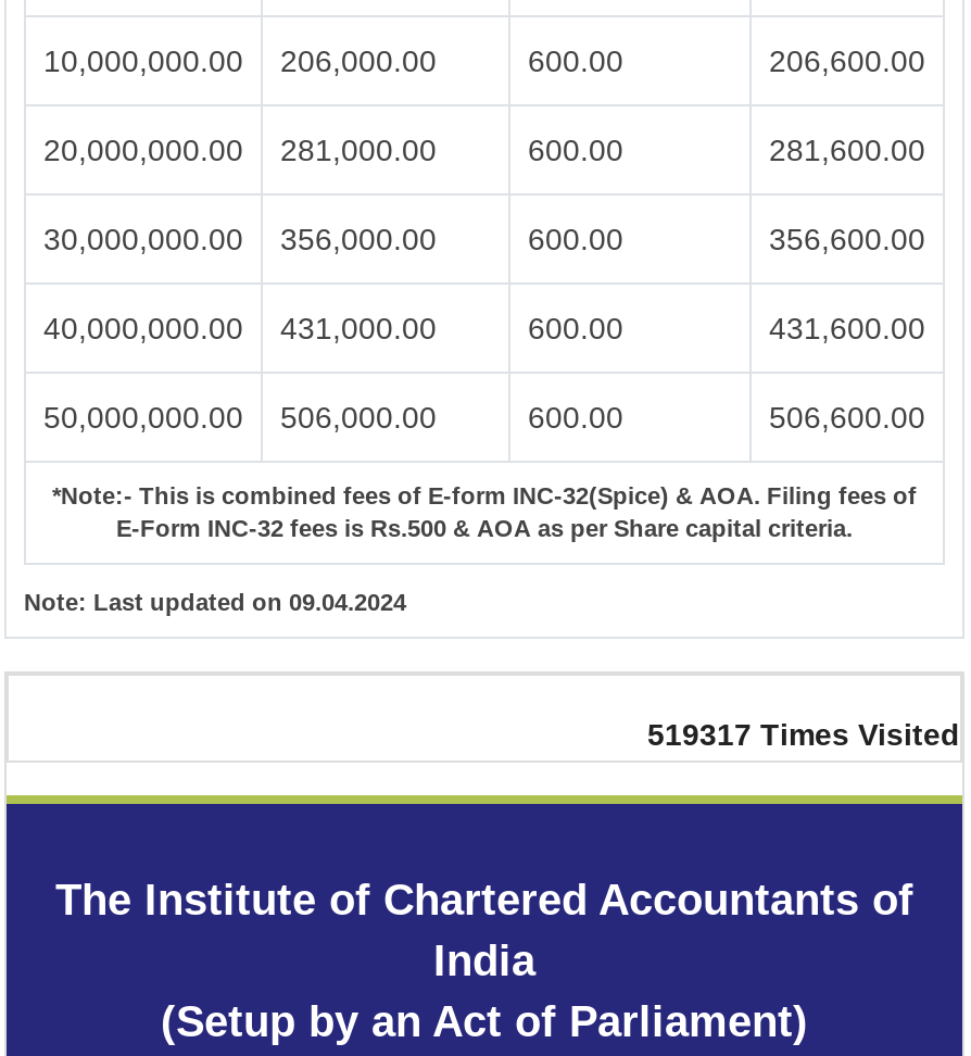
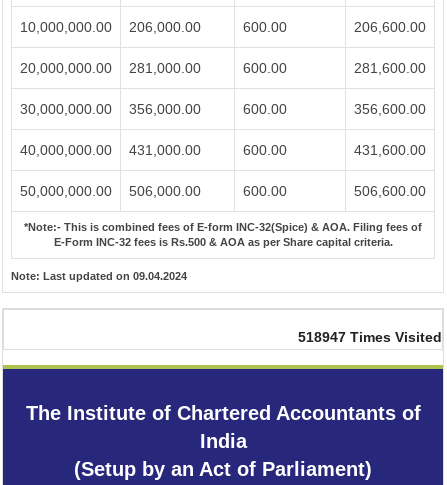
- 519317 Times Visited
+ 518947 Times Visited
